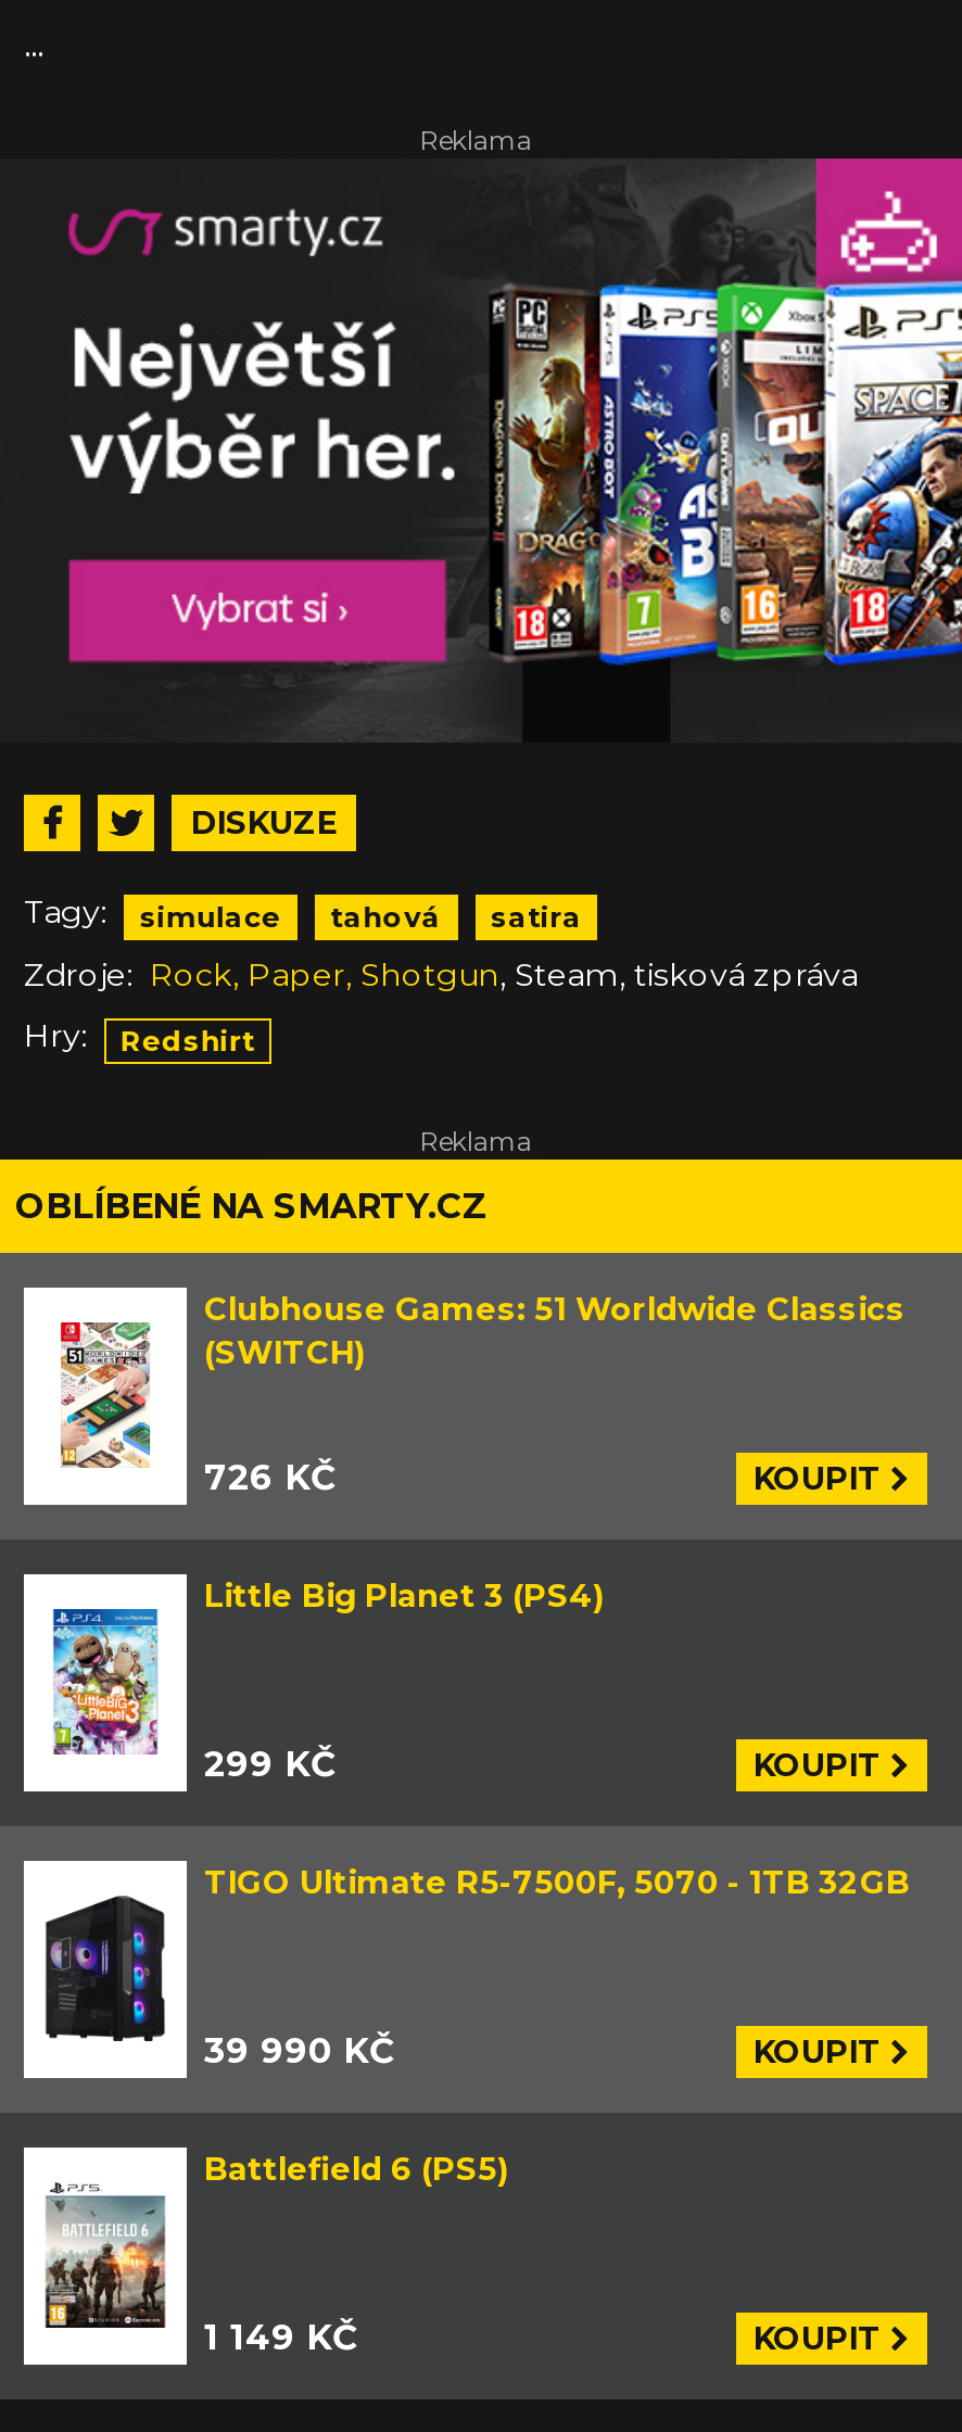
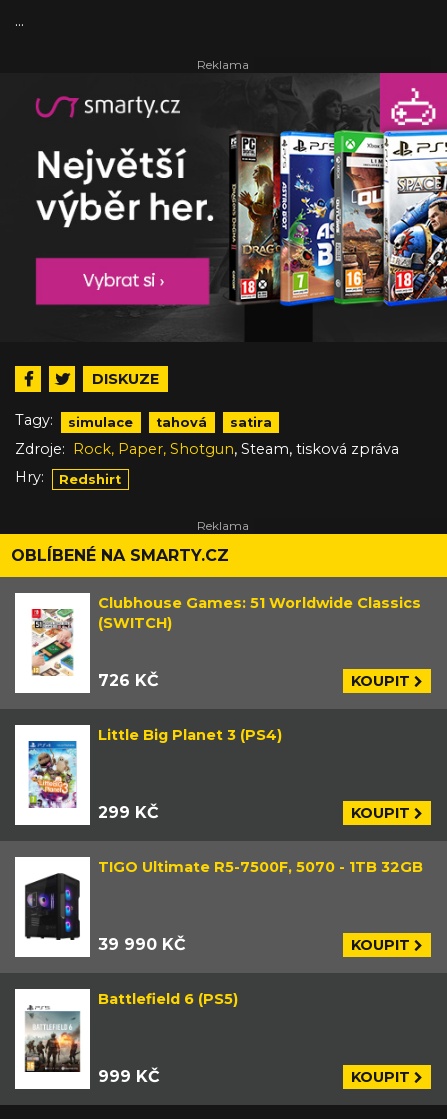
- 1 149 KČ
+ 999 KČ
